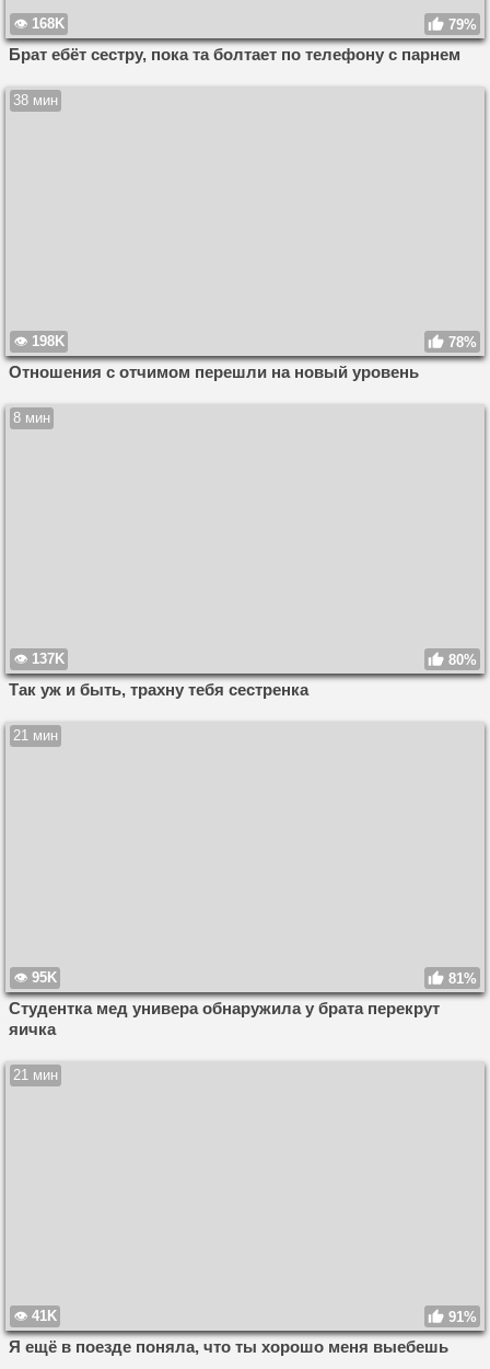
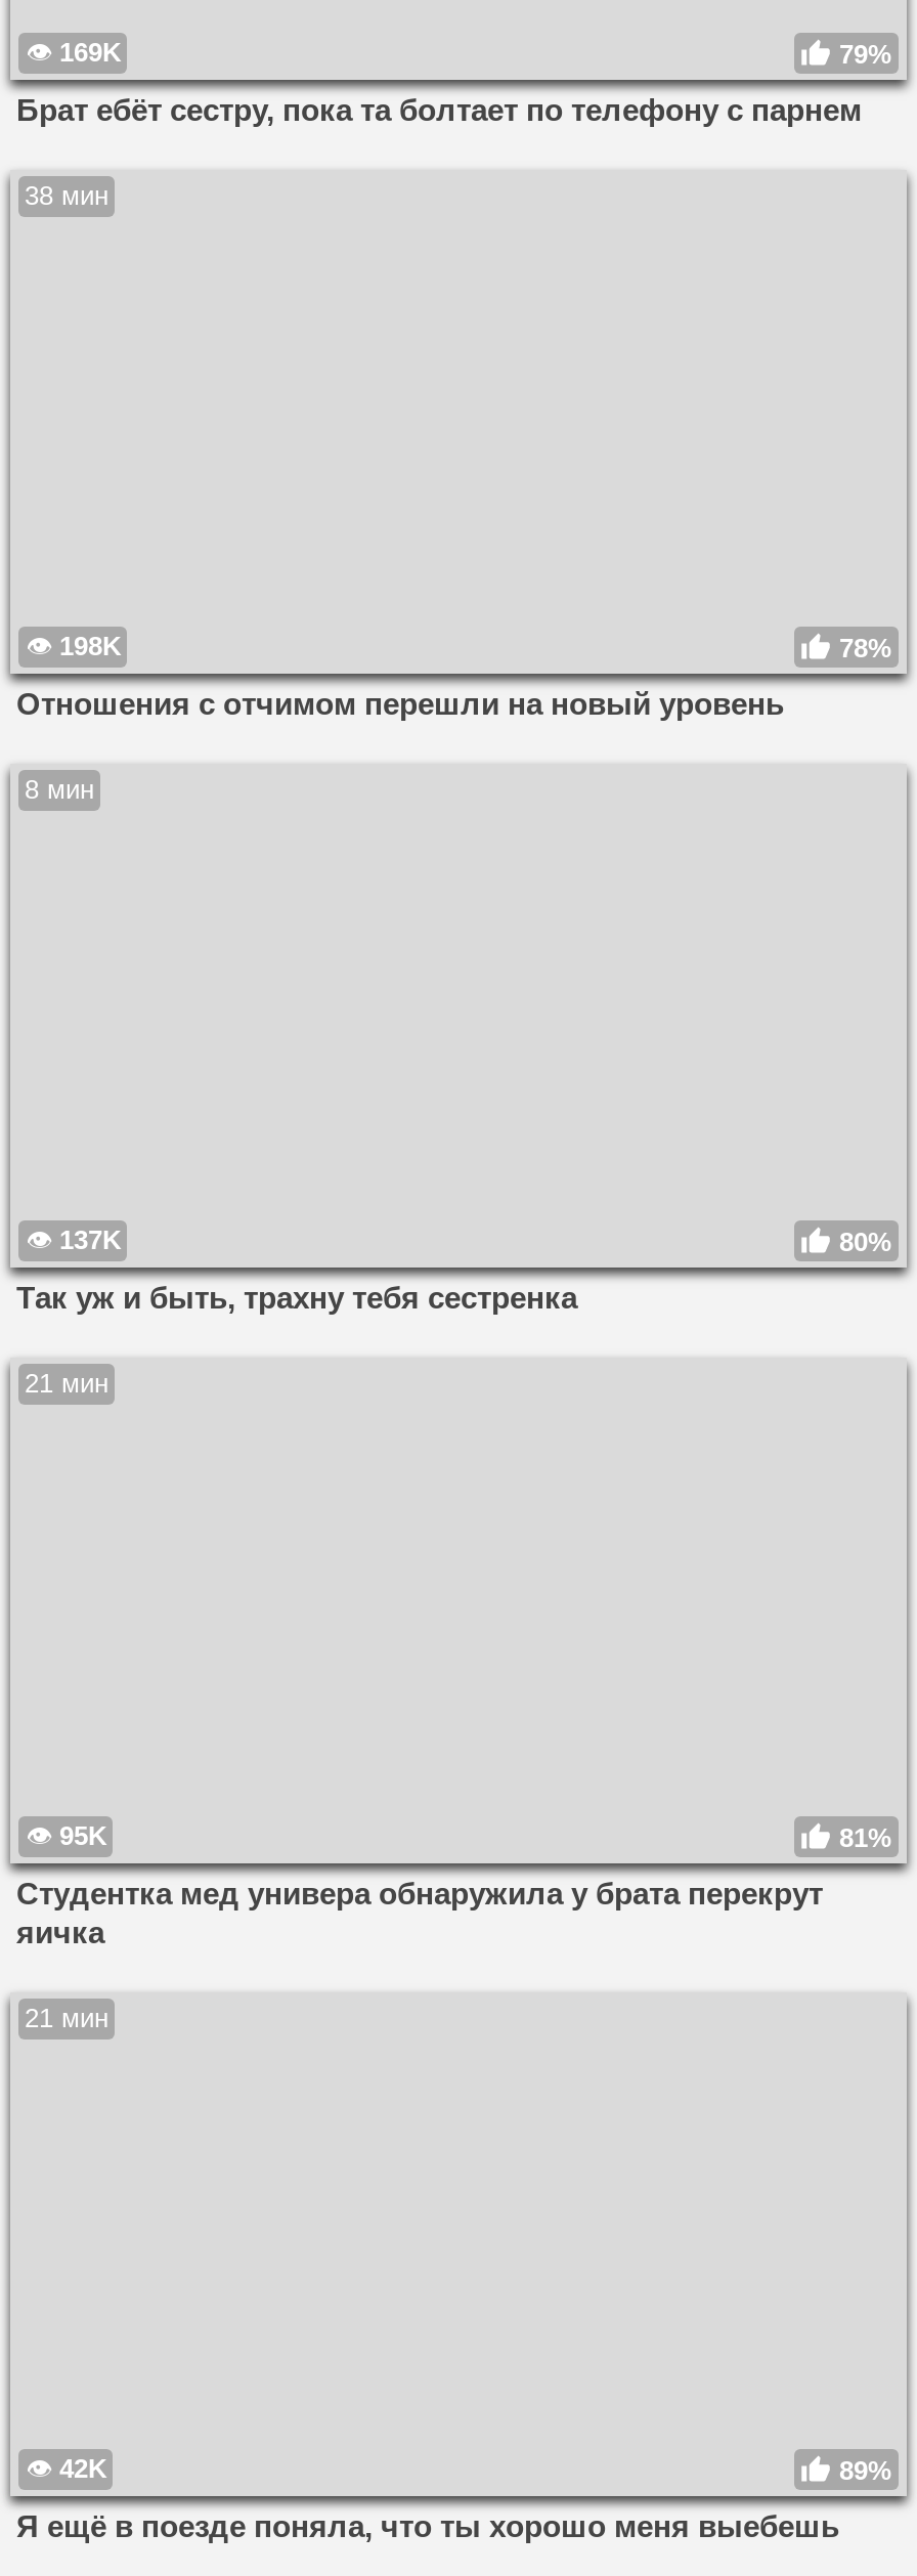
- 168K
+ 169K

- 41K
- 91%
+ 42K
+ 89%
